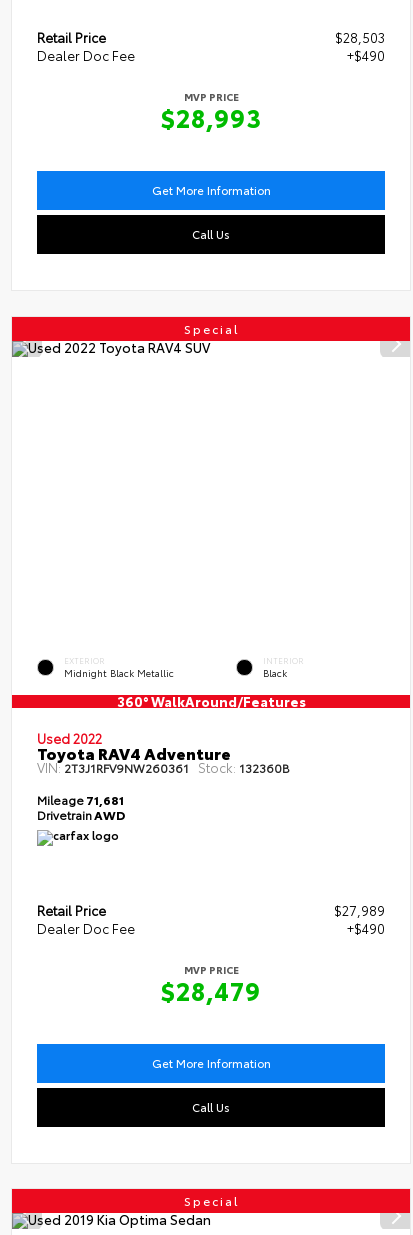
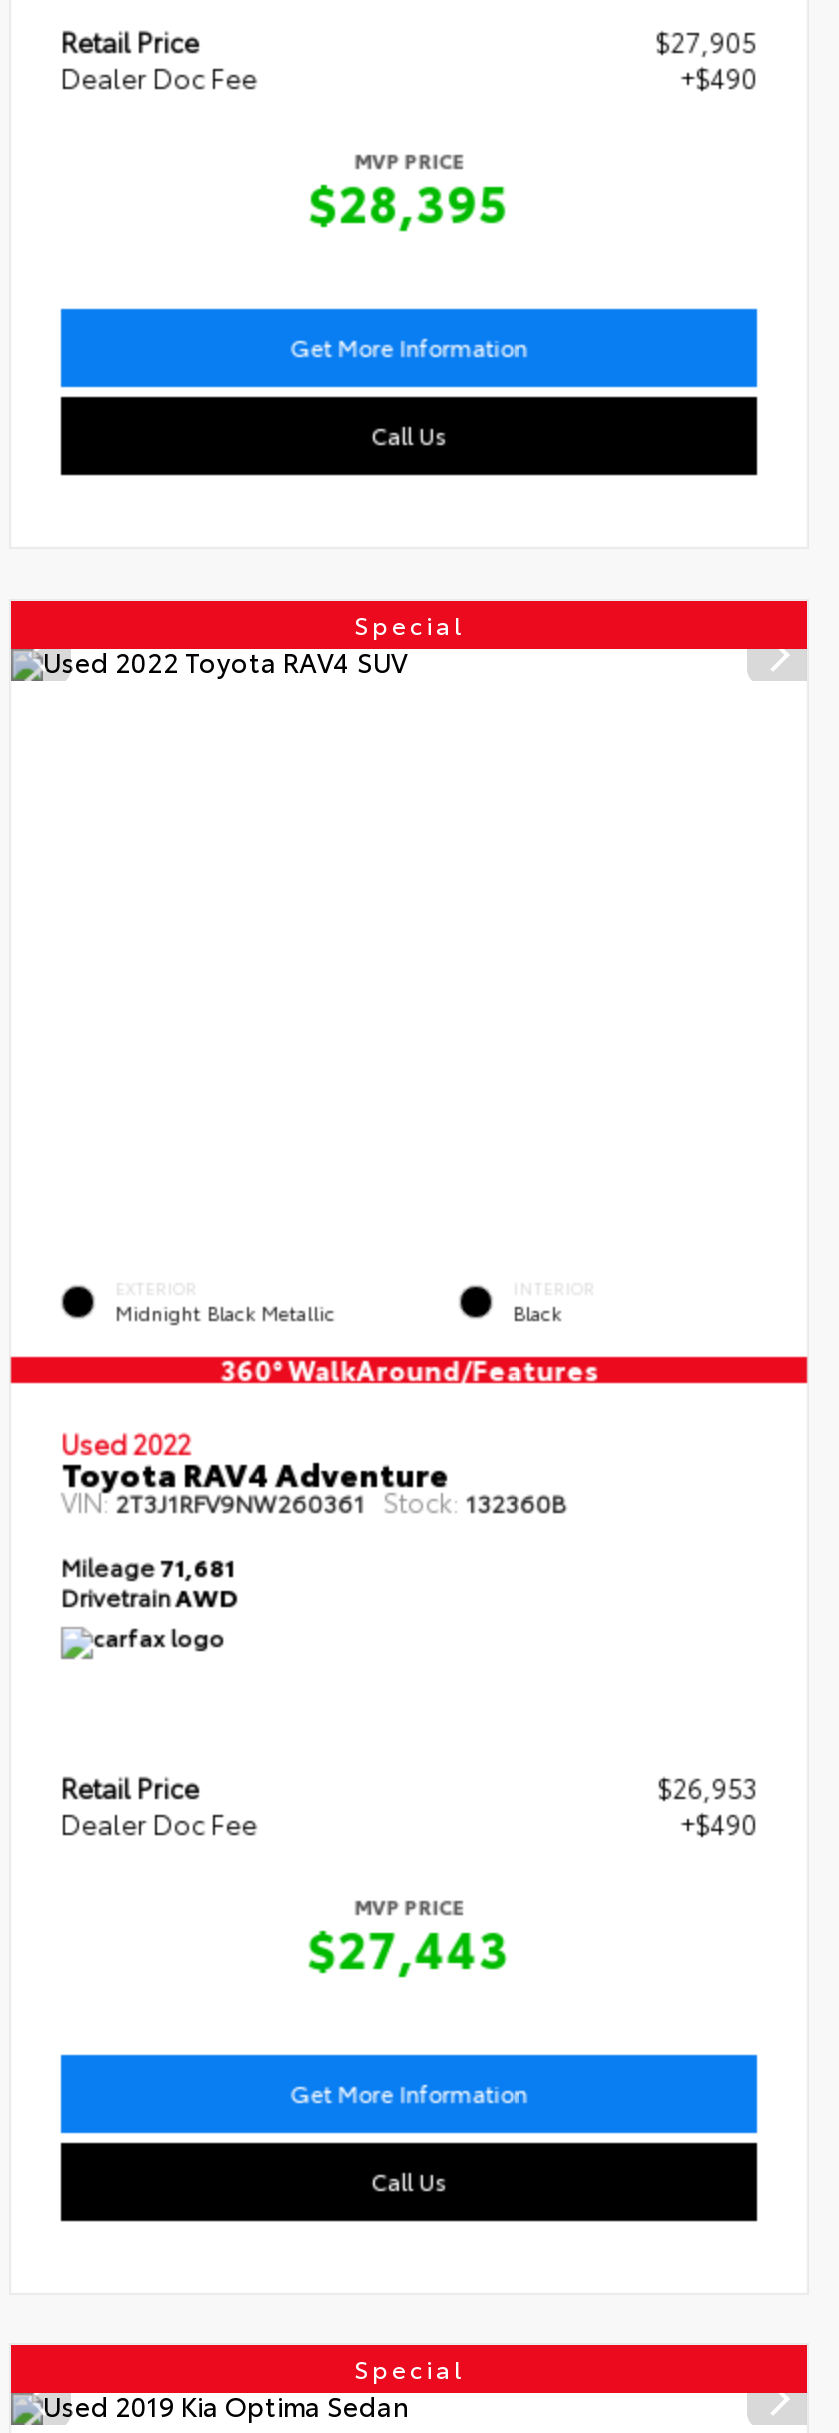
- $28,503
+ $27,905

- $28,993
+ $28,395

- $27,989
+ $26,953

- $28,479
+ $27,443
